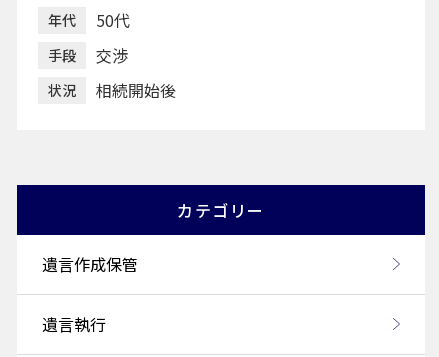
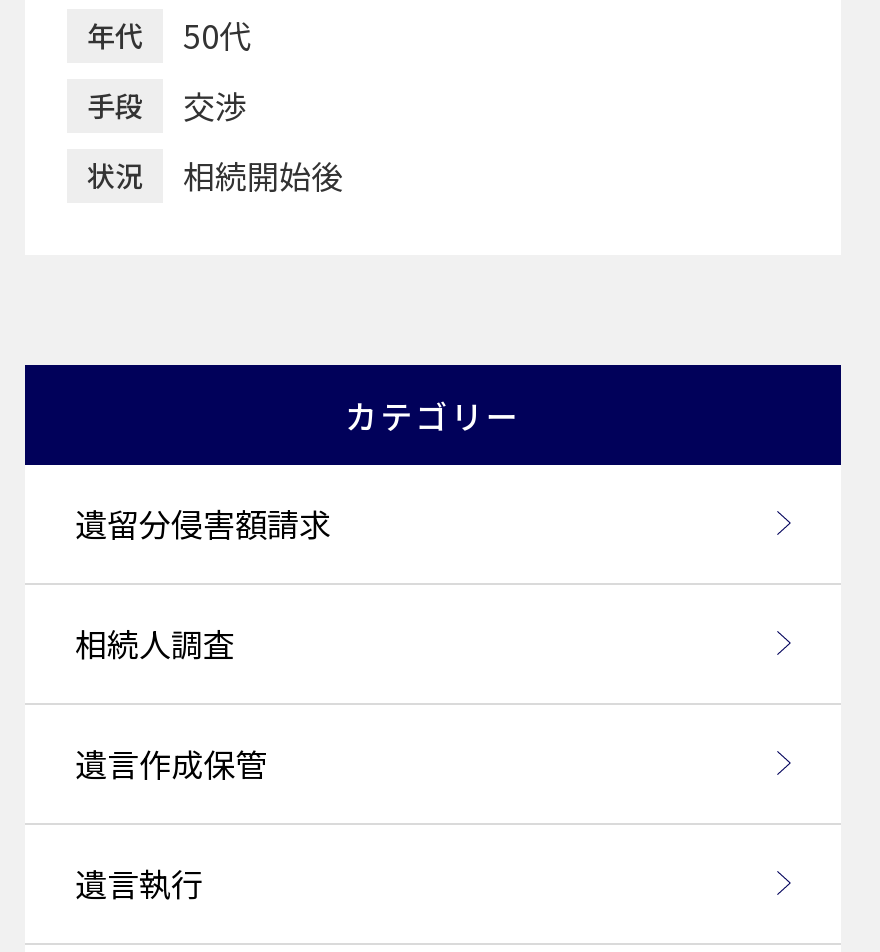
+ 遺留分侵害額請求
+ 相続人調査
